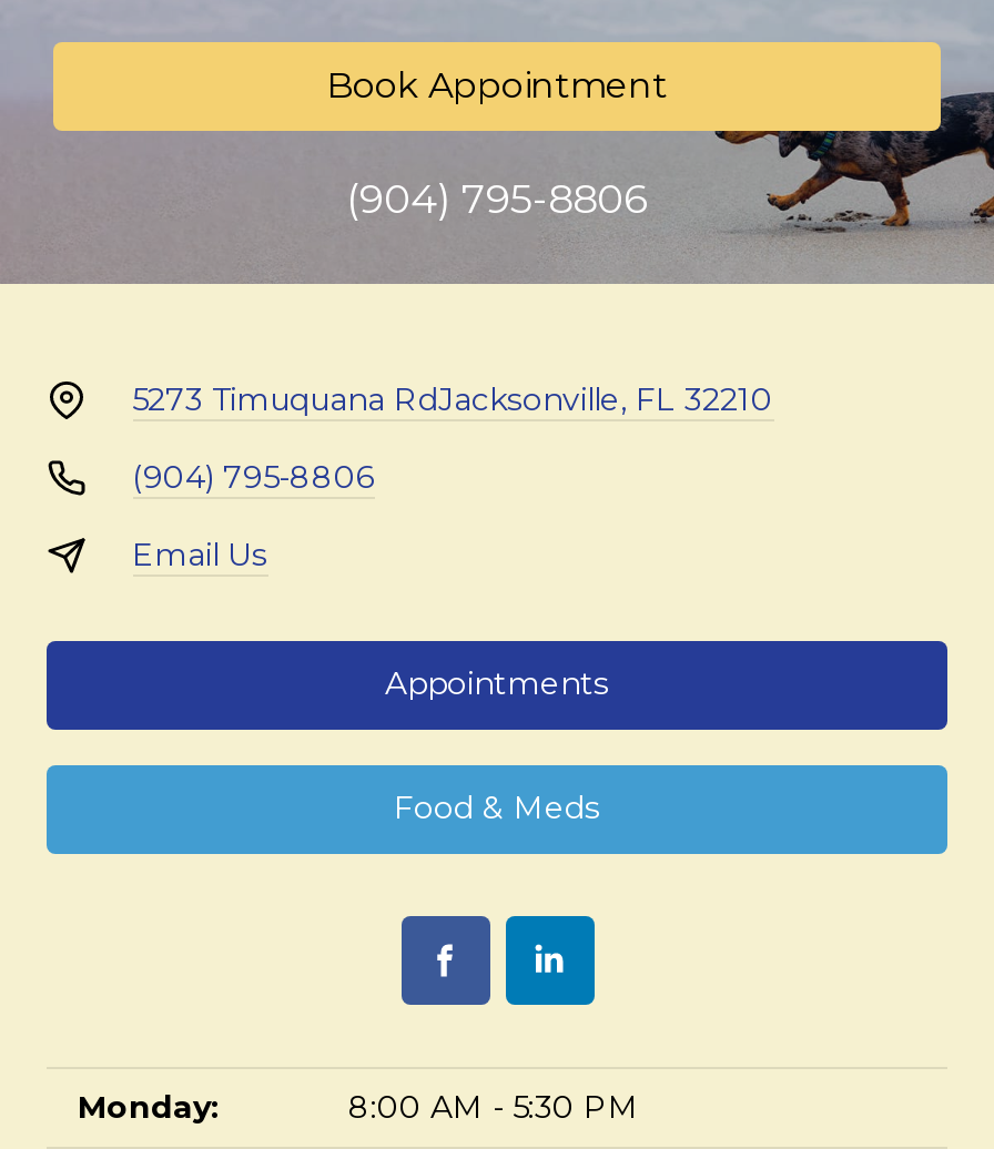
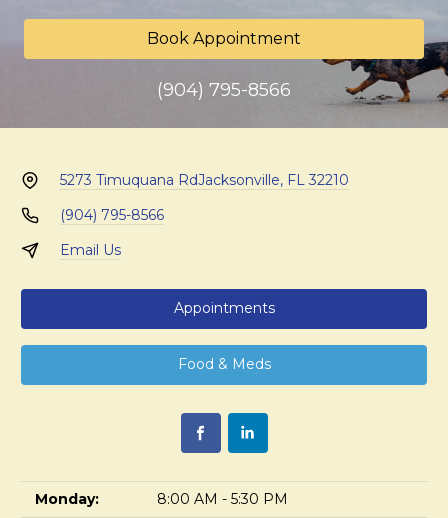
- (904) 795-8806
+ (904) 795-8566

- (904) 795-8806
+ (904) 795-8566
